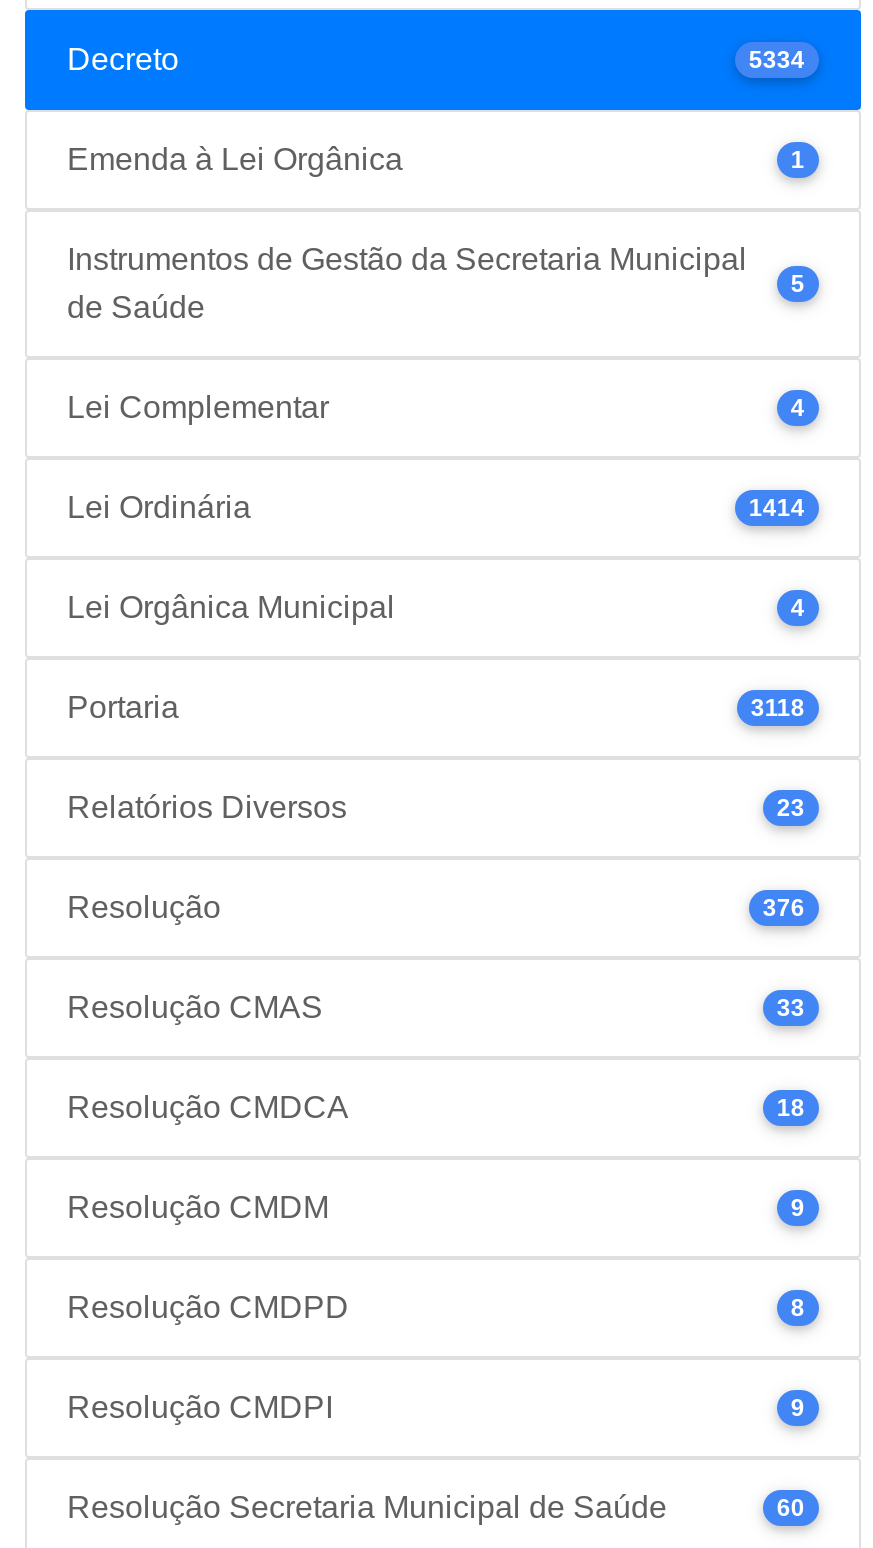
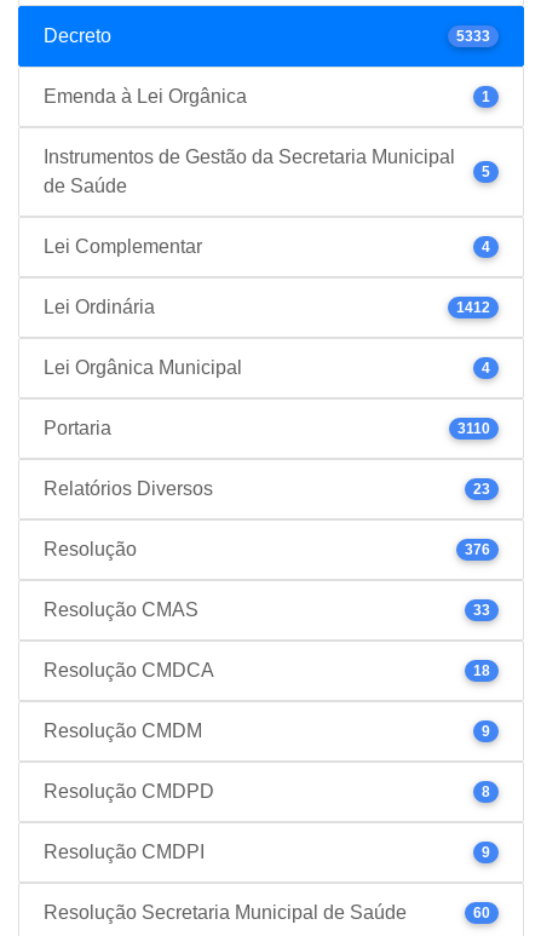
- 5334
+ 5333

- 1414
+ 1412

- 3118
+ 3110
